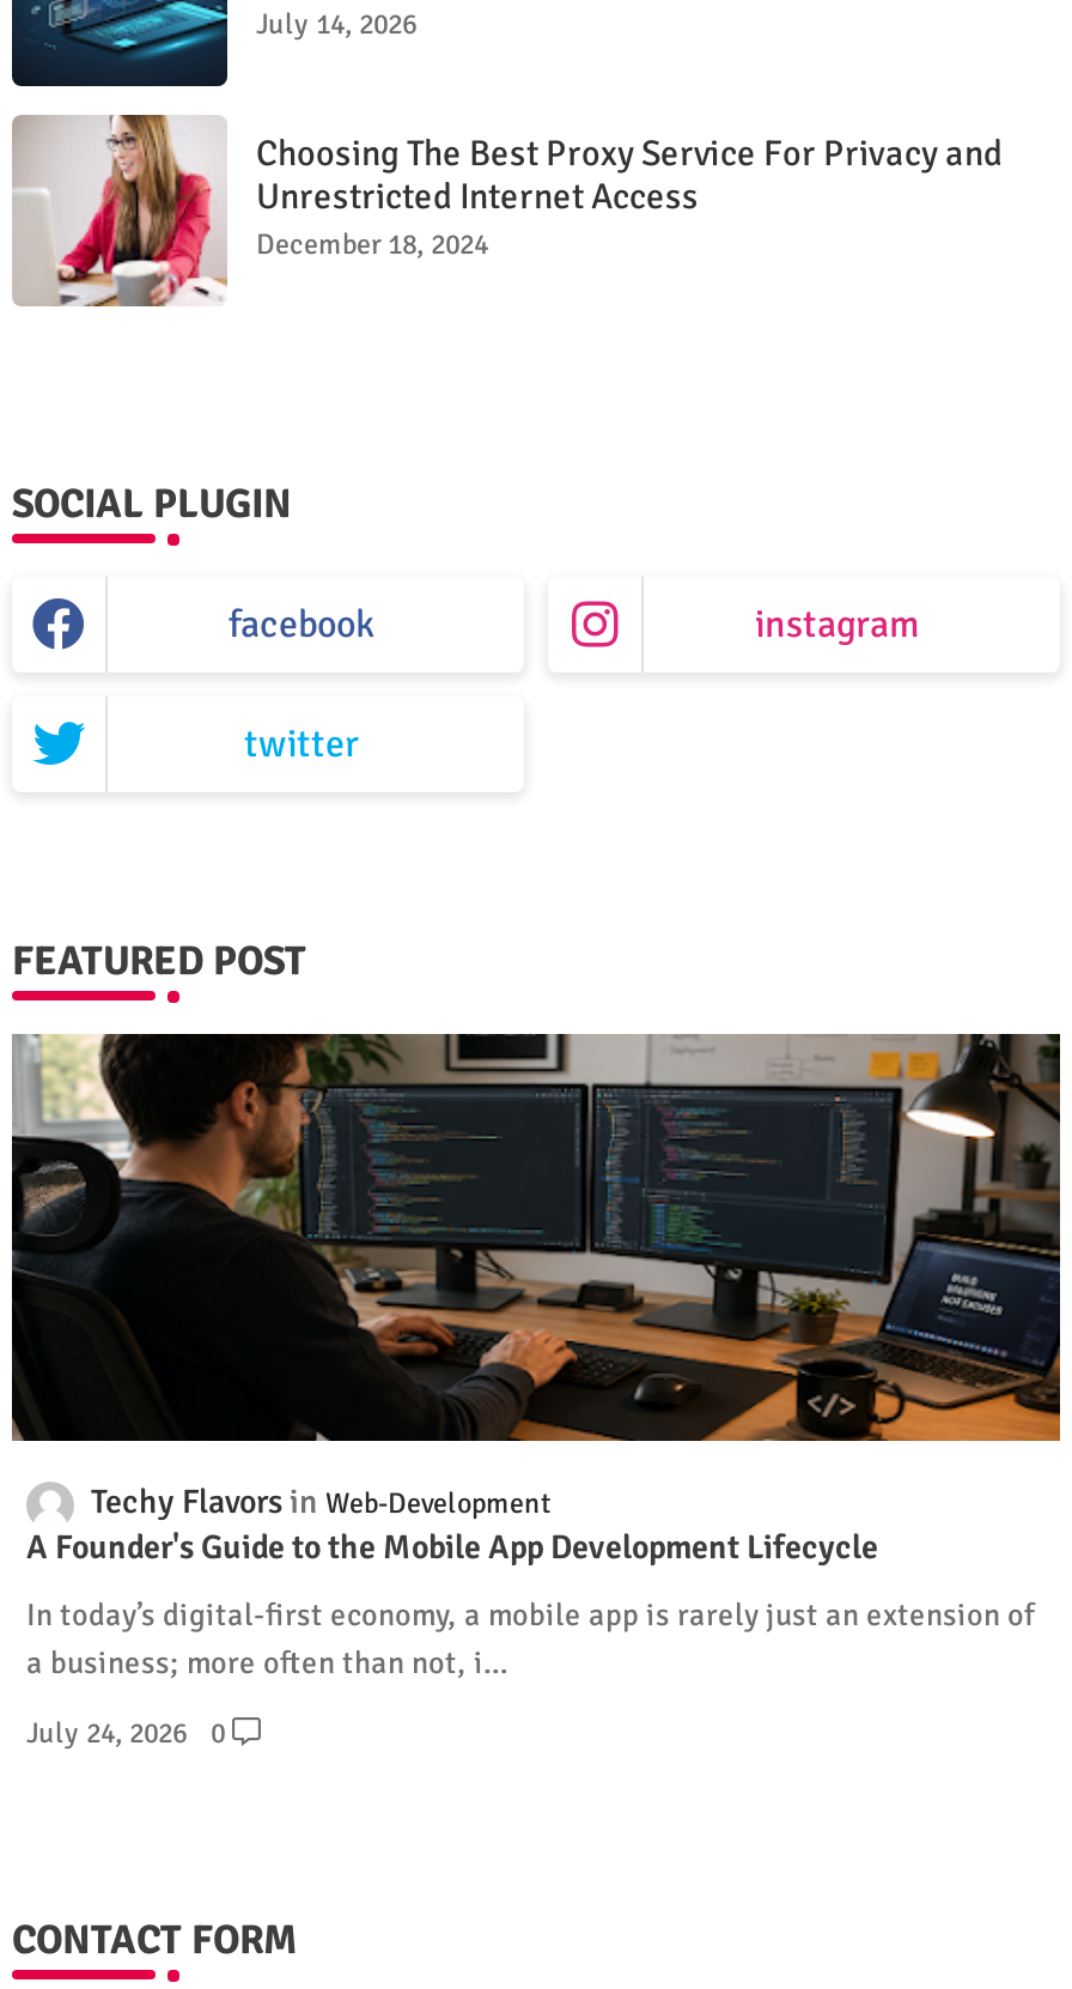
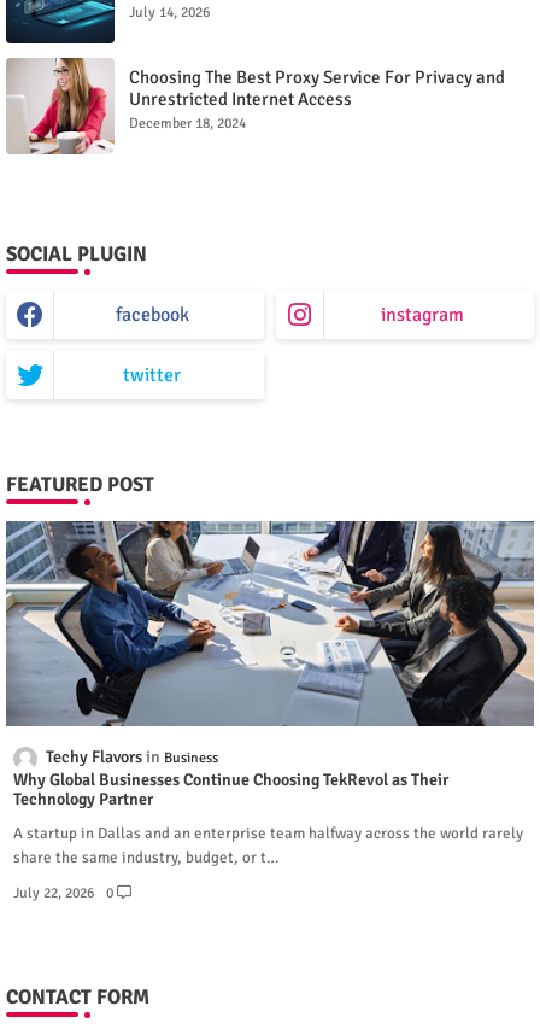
- [image]
- Web-Development
- A Founder's Guide to the Mobile App Development Lifecycle
+ [image]
+ Business
+ Why Global Businesses Continue Choosing TekRevol as Their
+ Technology Partner

- In today’s digital-first economy, a mobile app is rarely just an extension of
- a business; more often than not, i…
+ A startup in Dallas and an enterprise team halfway across the world rarely
+ share the same industry, budget, or t…

- July 24, 2026 0
+ July 22, 2026 0
